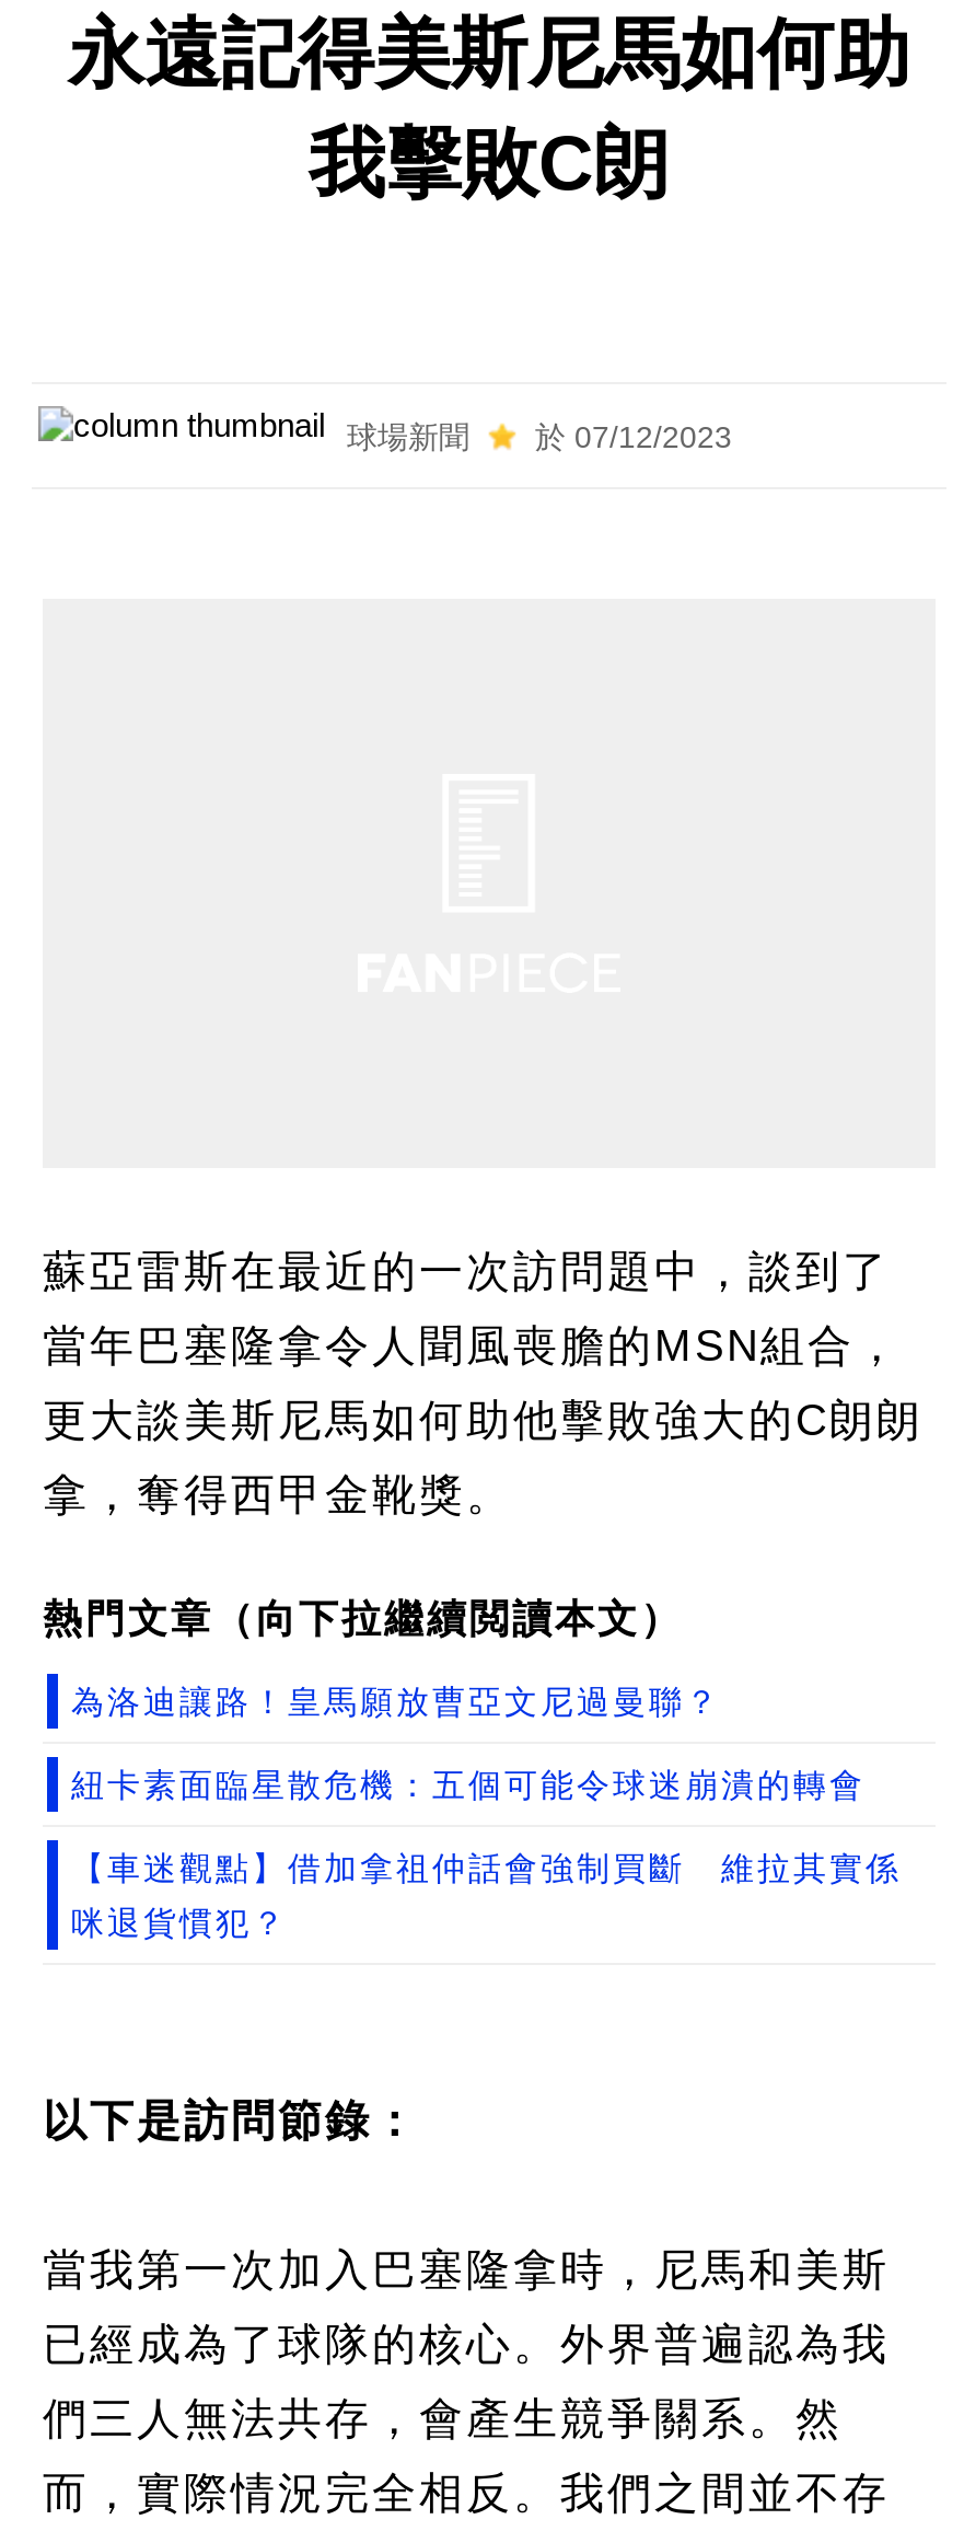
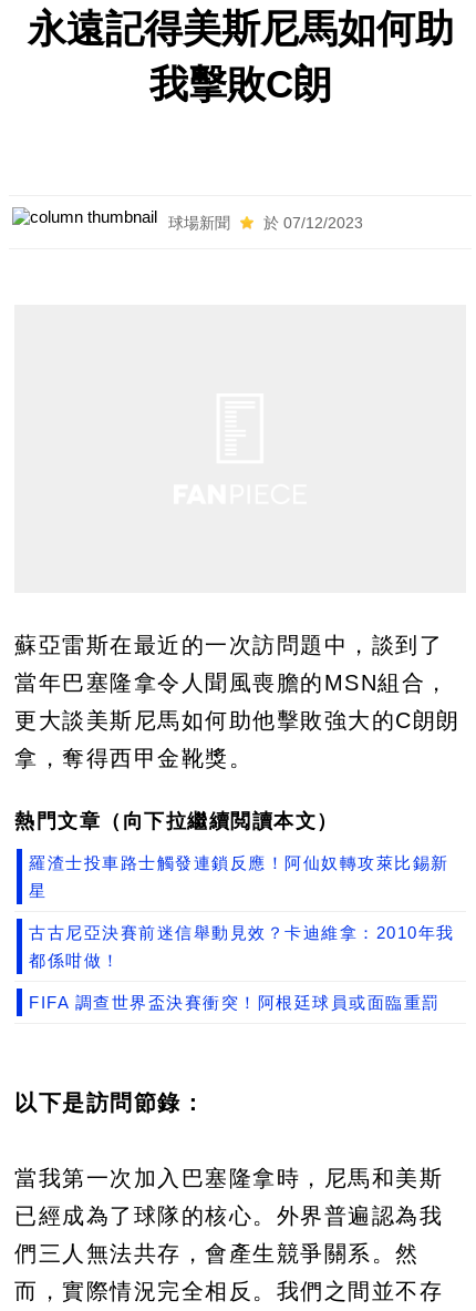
- 為洛迪讓路！皇馬願放曹亞文尼過曼聯？
- 紐卡素面臨星散危機：五個可能令球迷崩潰的轉會
- 【車迷觀點】借加拿祖仲話會強制買斷 維拉其實係
- 咪退貨慣犯？
+ 羅渣士投車路士觸發連鎖反應！阿仙奴轉攻萊比錫新
+ 星
+ 古古尼亞決賽前迷信舉動見效？卡迪維拿：2010年我
+ 都係咁做！
+ FIFA 調查世界盃決賽衝突！阿根廷球員或面臨重罰
